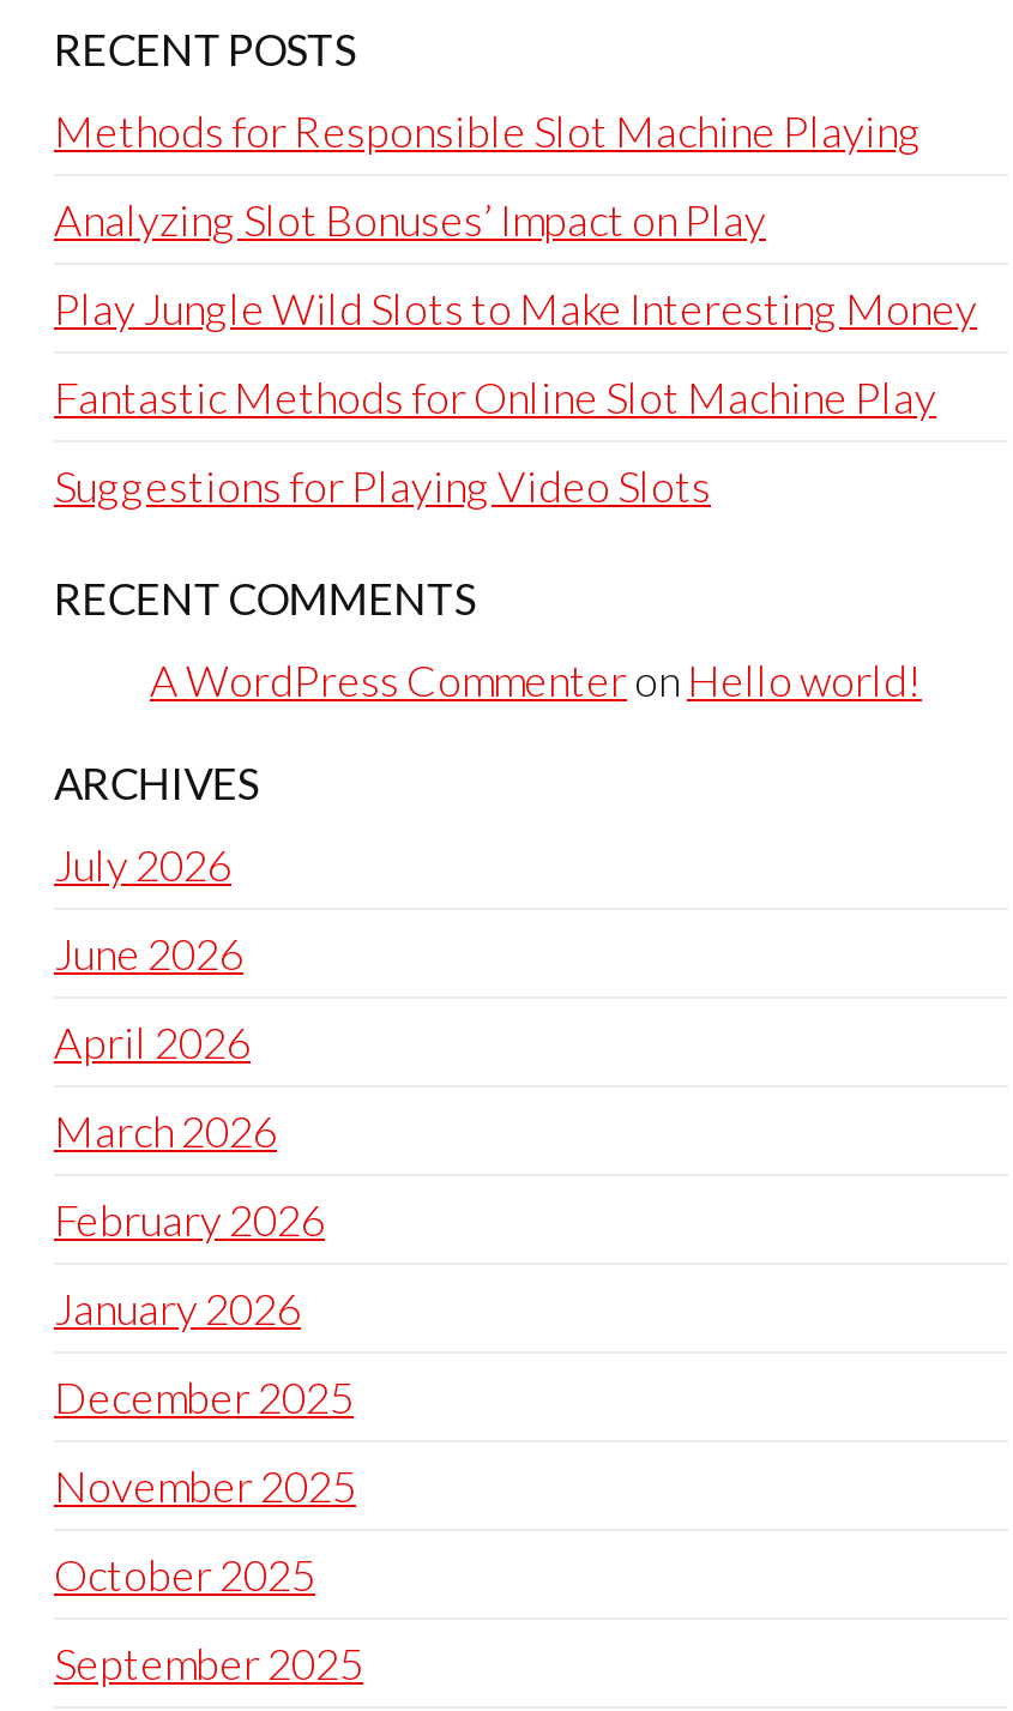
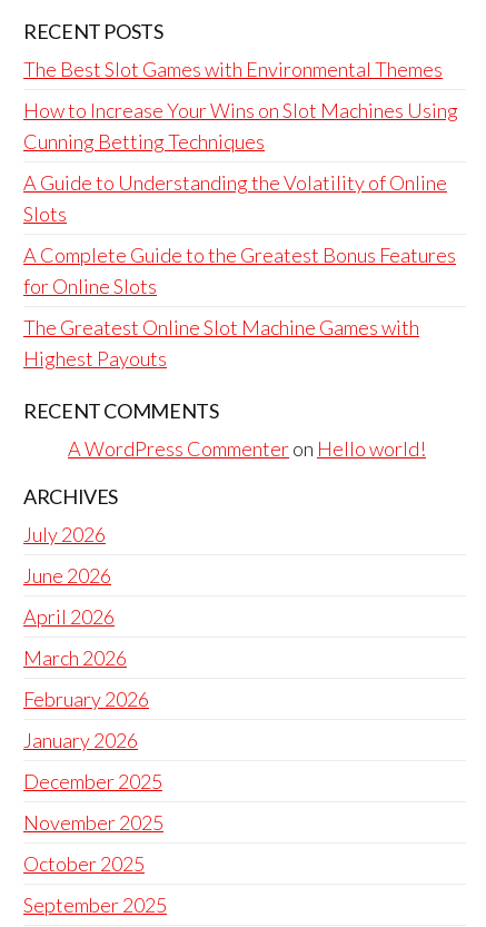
- Methods for Responsible Slot Machine Playing
+ The Best Slot Games with Environmental Themes

- Analyzing Slot Bonuses’ Impact on Play
+ How to Increase Your Wins on Slot Machines Using
+ Cunning Betting Techniques

- Play Jungle Wild Slots to Make Interesting Money
+ A Guide to Understanding the Volatility of Online
+ Slots

- Fantastic Methods for Online Slot Machine Play
+ A Complete Guide to the Greatest Bonus Features
+ for Online Slots

- Suggestions for Playing Video Slots
+ The Greatest Online Slot Machine Games with
+ Highest Payouts
